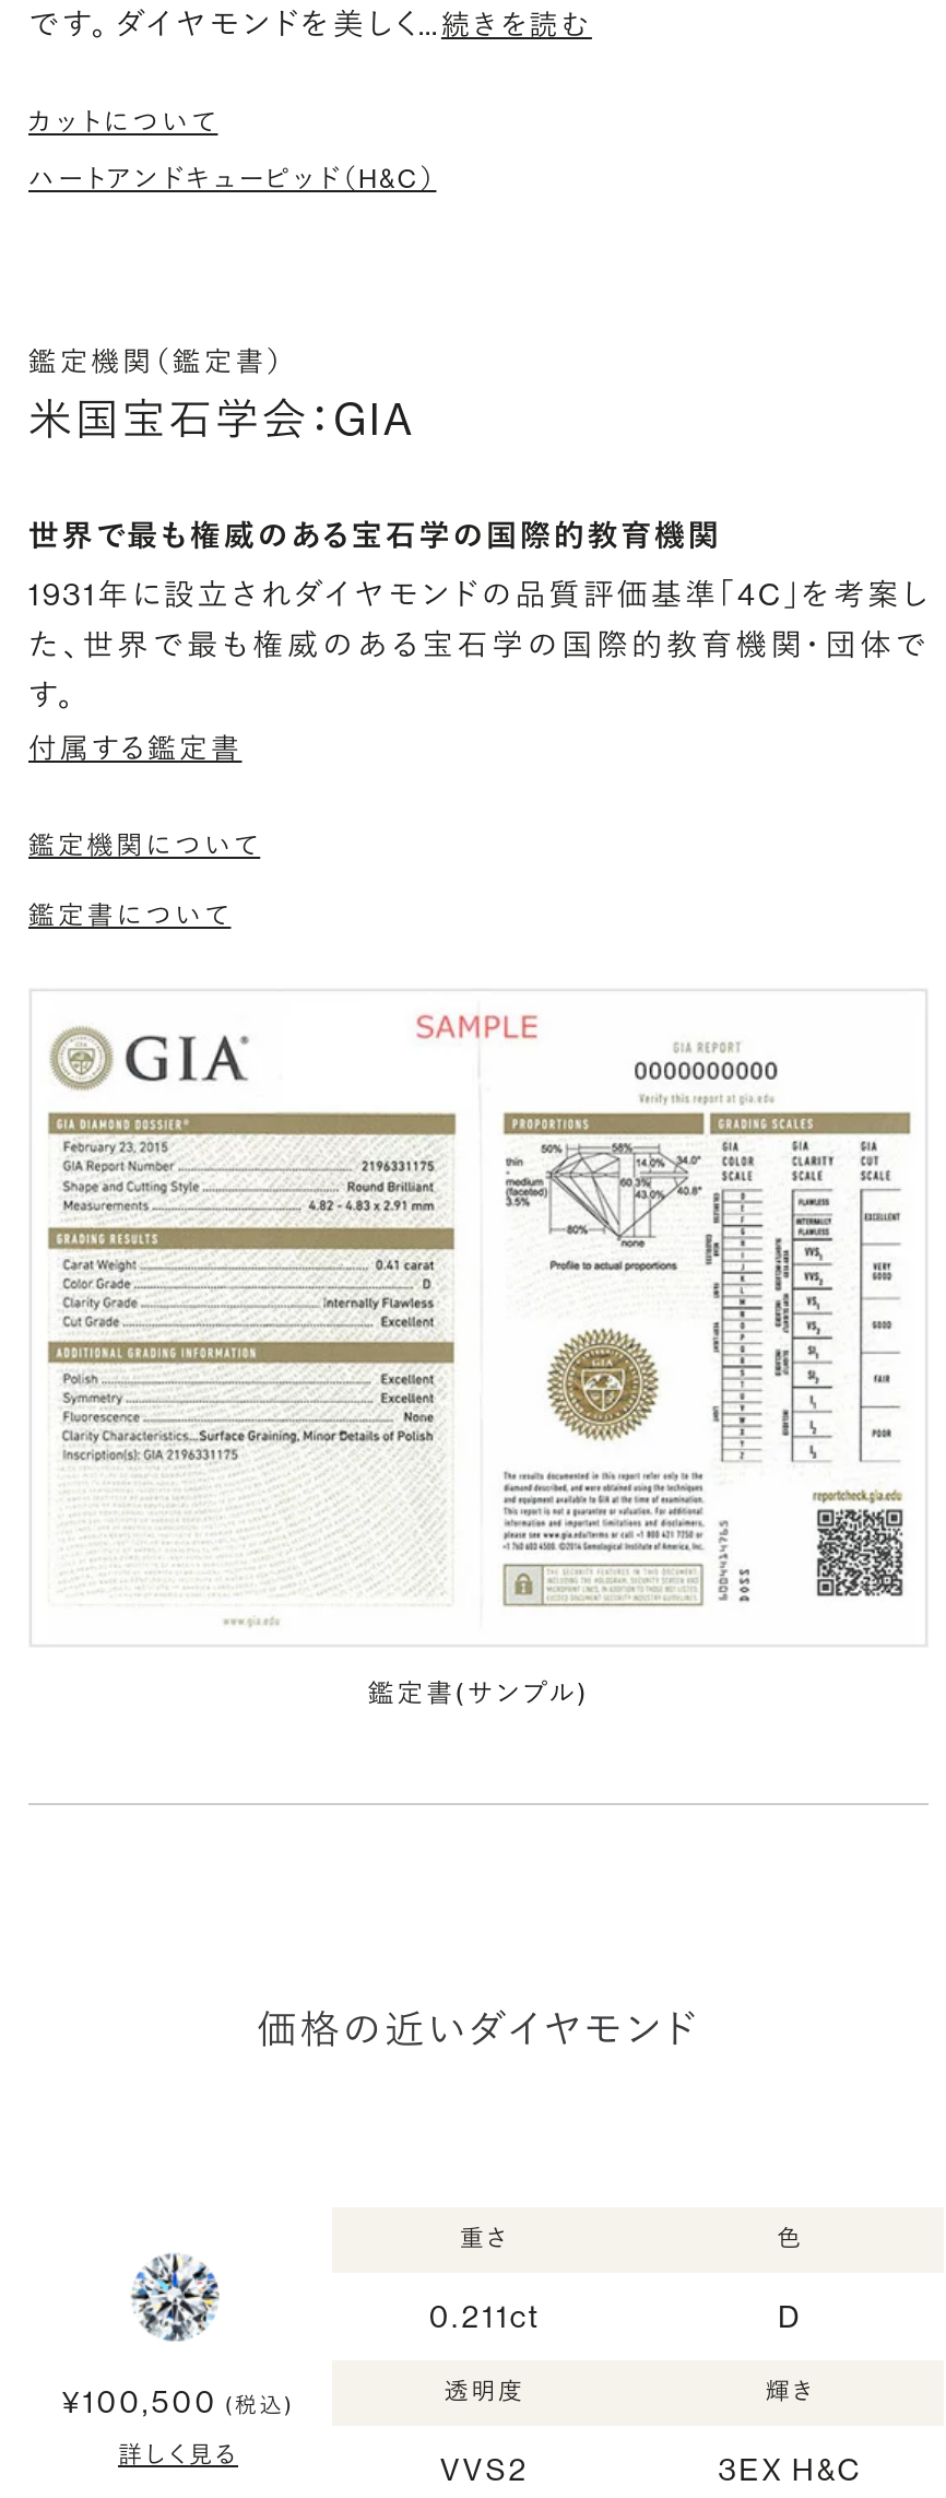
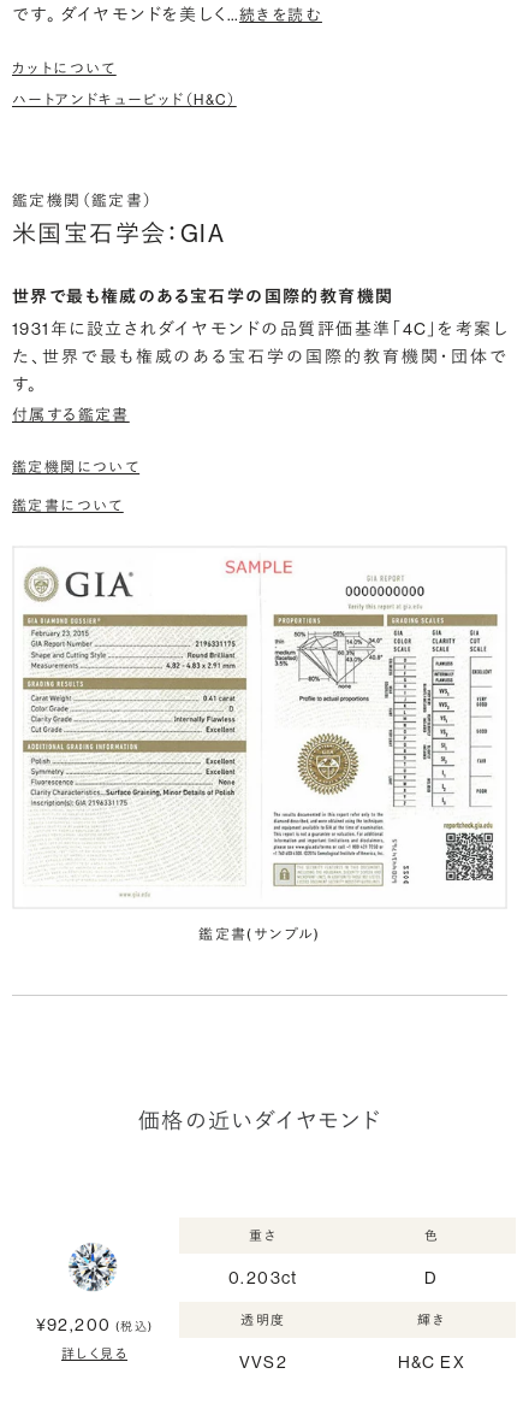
- 0.211ct
+ 0.203ct

- ¥100,500 (税込)
+ ¥92,200 (税込)

- 3EX H&C
+ H&C EX
